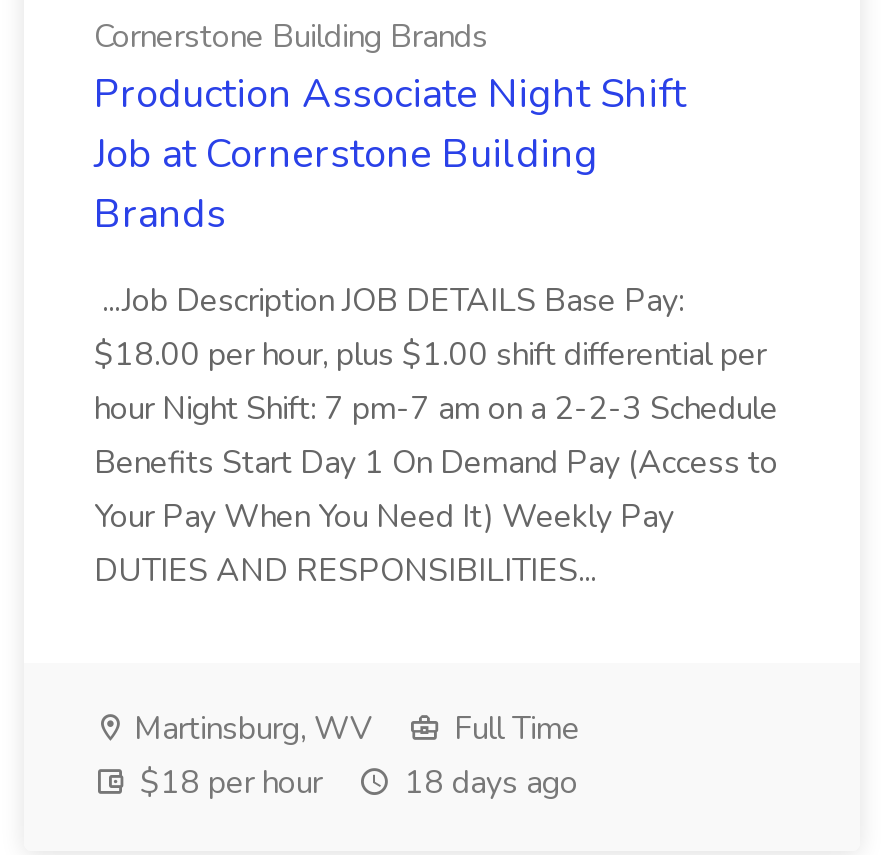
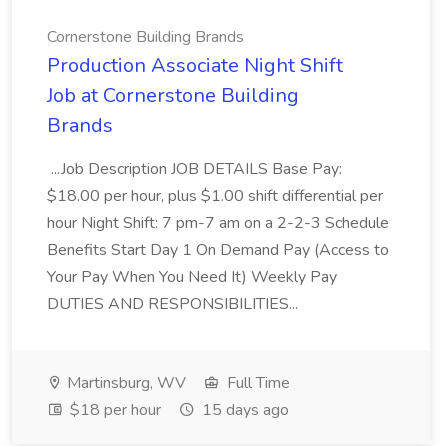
- $18 per hour 18 days ago
+ $18 per hour 15 days ago
